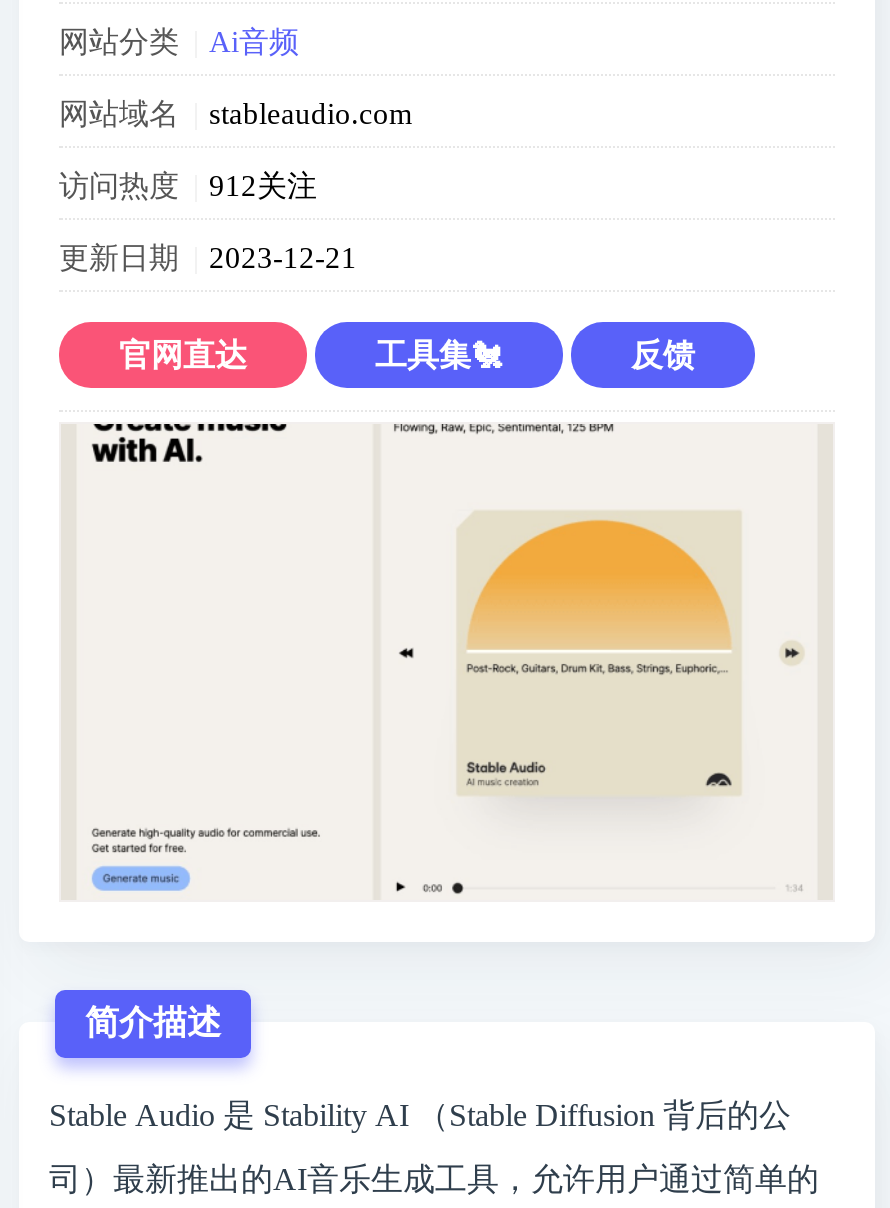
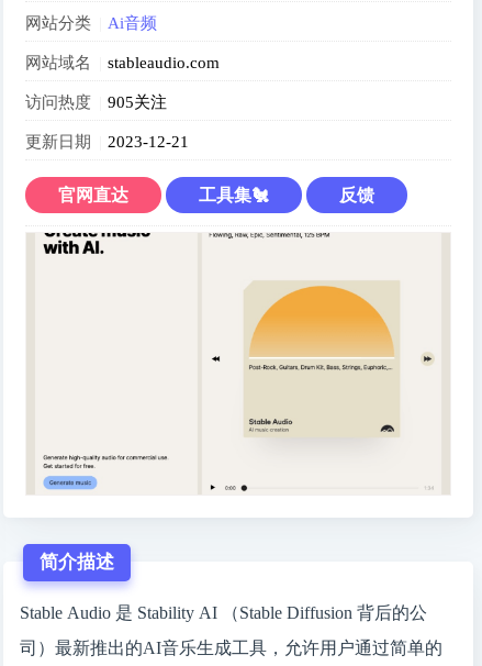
- 访问热度 912关注
+ 访问热度 905关注
